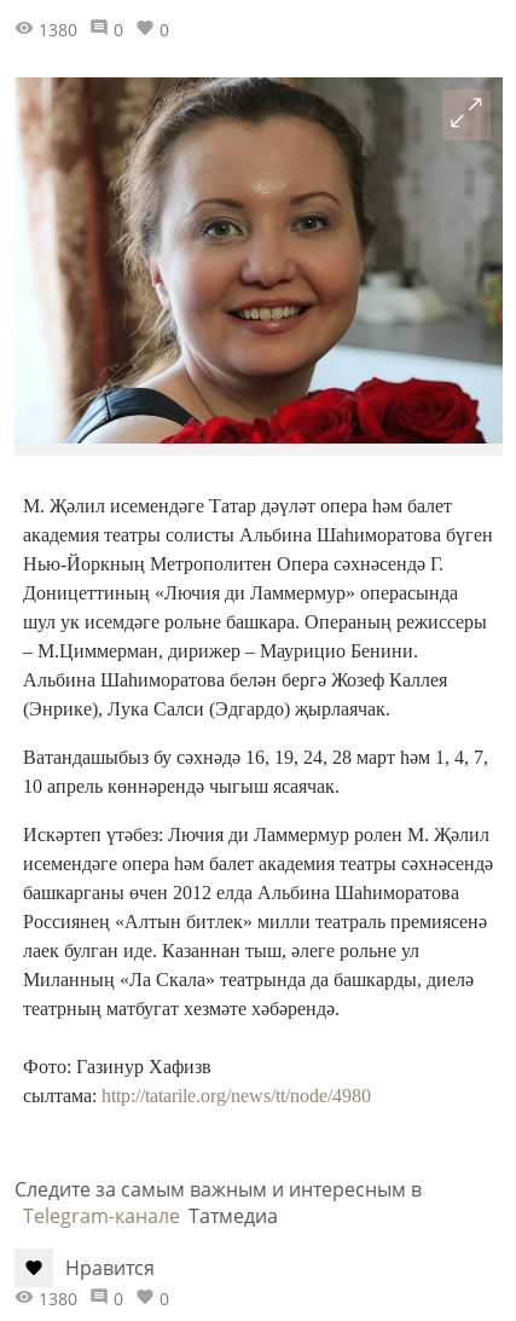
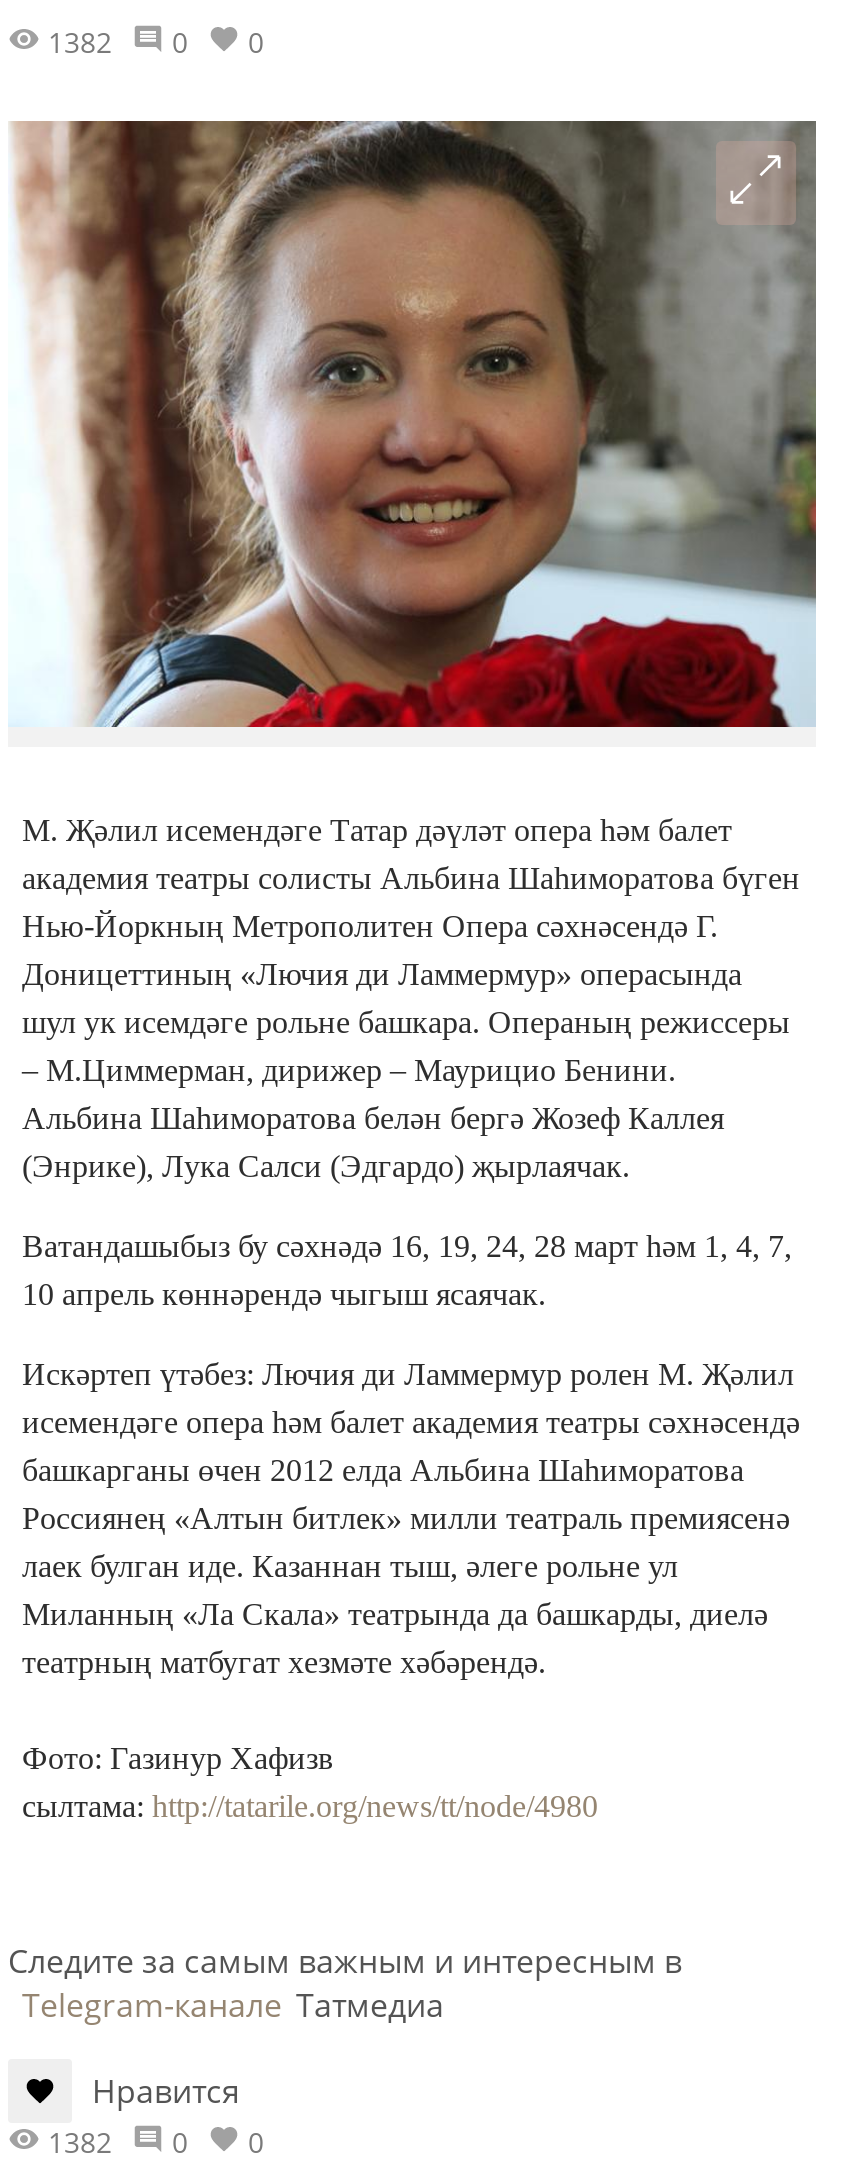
- 1380 0 0
+ 1382 0 0

- 1380 0 0
+ 1382 0 0
